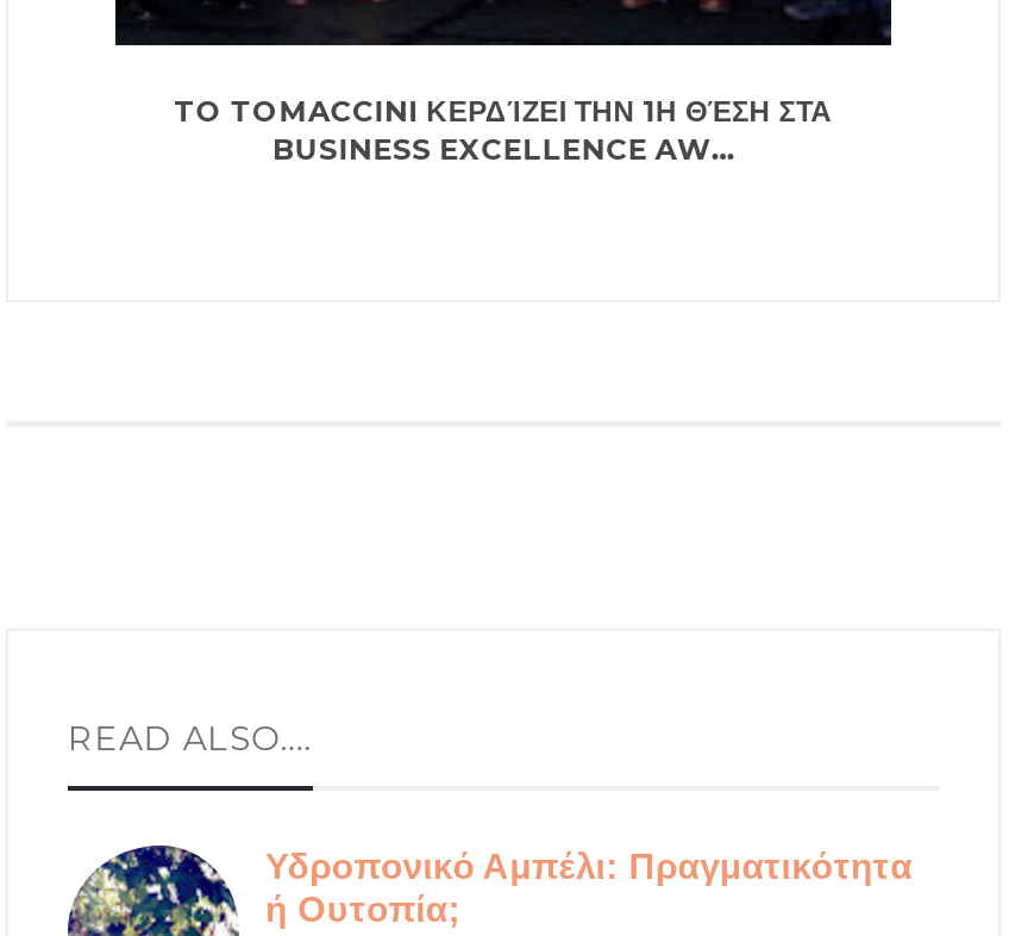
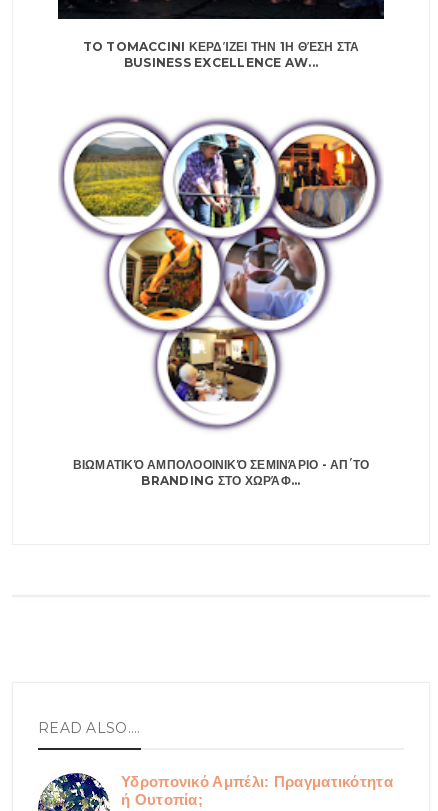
+ [image]
+ ΒΙΩΜΑΤΙΚΌ ΑΜΠΟΛΟΟΙΝΙΚΌ ΣΕΜΙΝΆΡΙΟ - ΑΠ΄ΤΟ
+ BRANDING ΣΤΟ ΧΩΡΆΦ...
